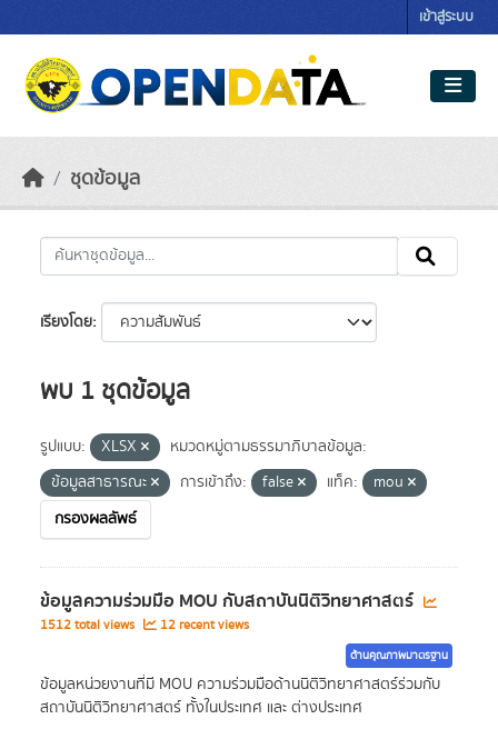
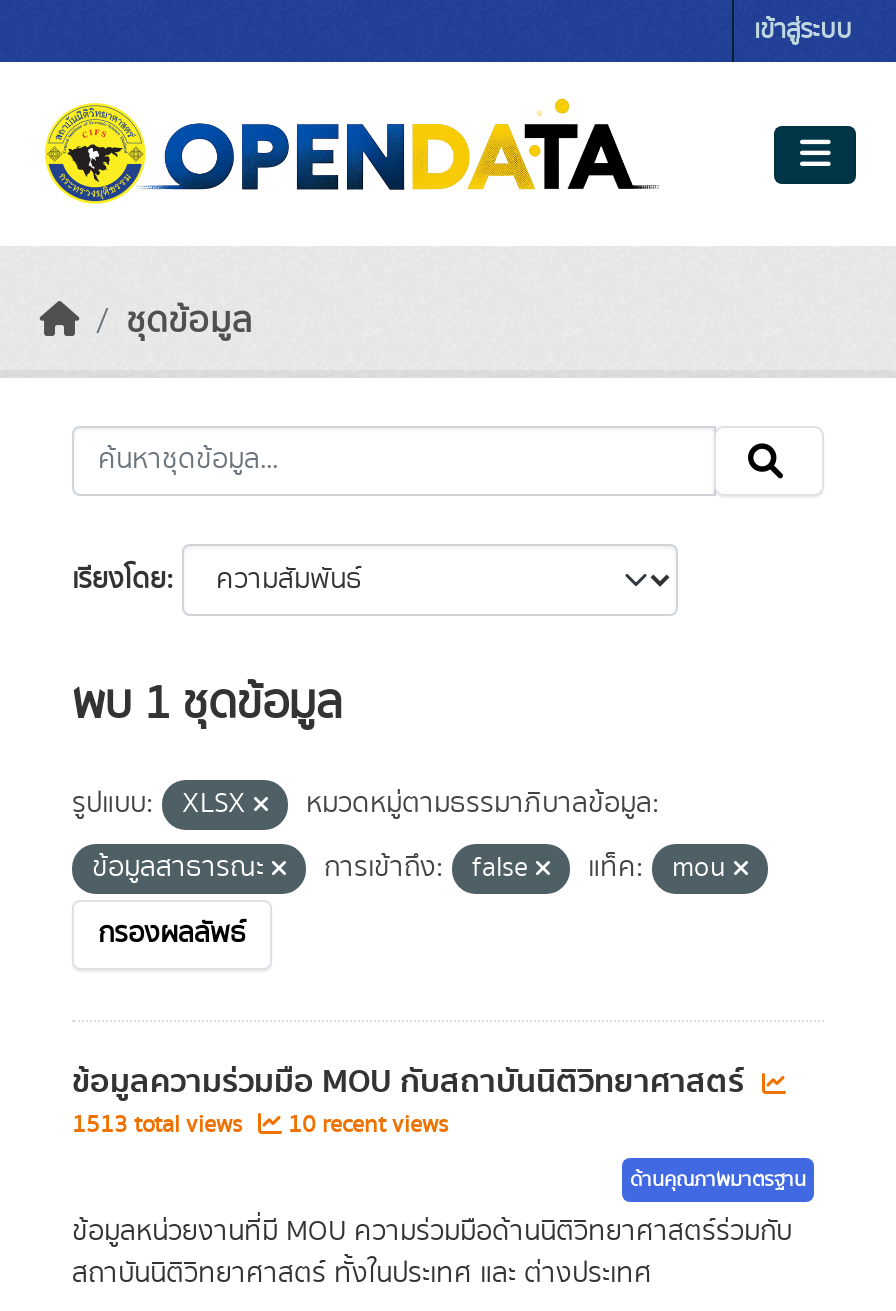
- 1512 total views
+ 1513 total views

- 12 recent views
+ 10 recent views
